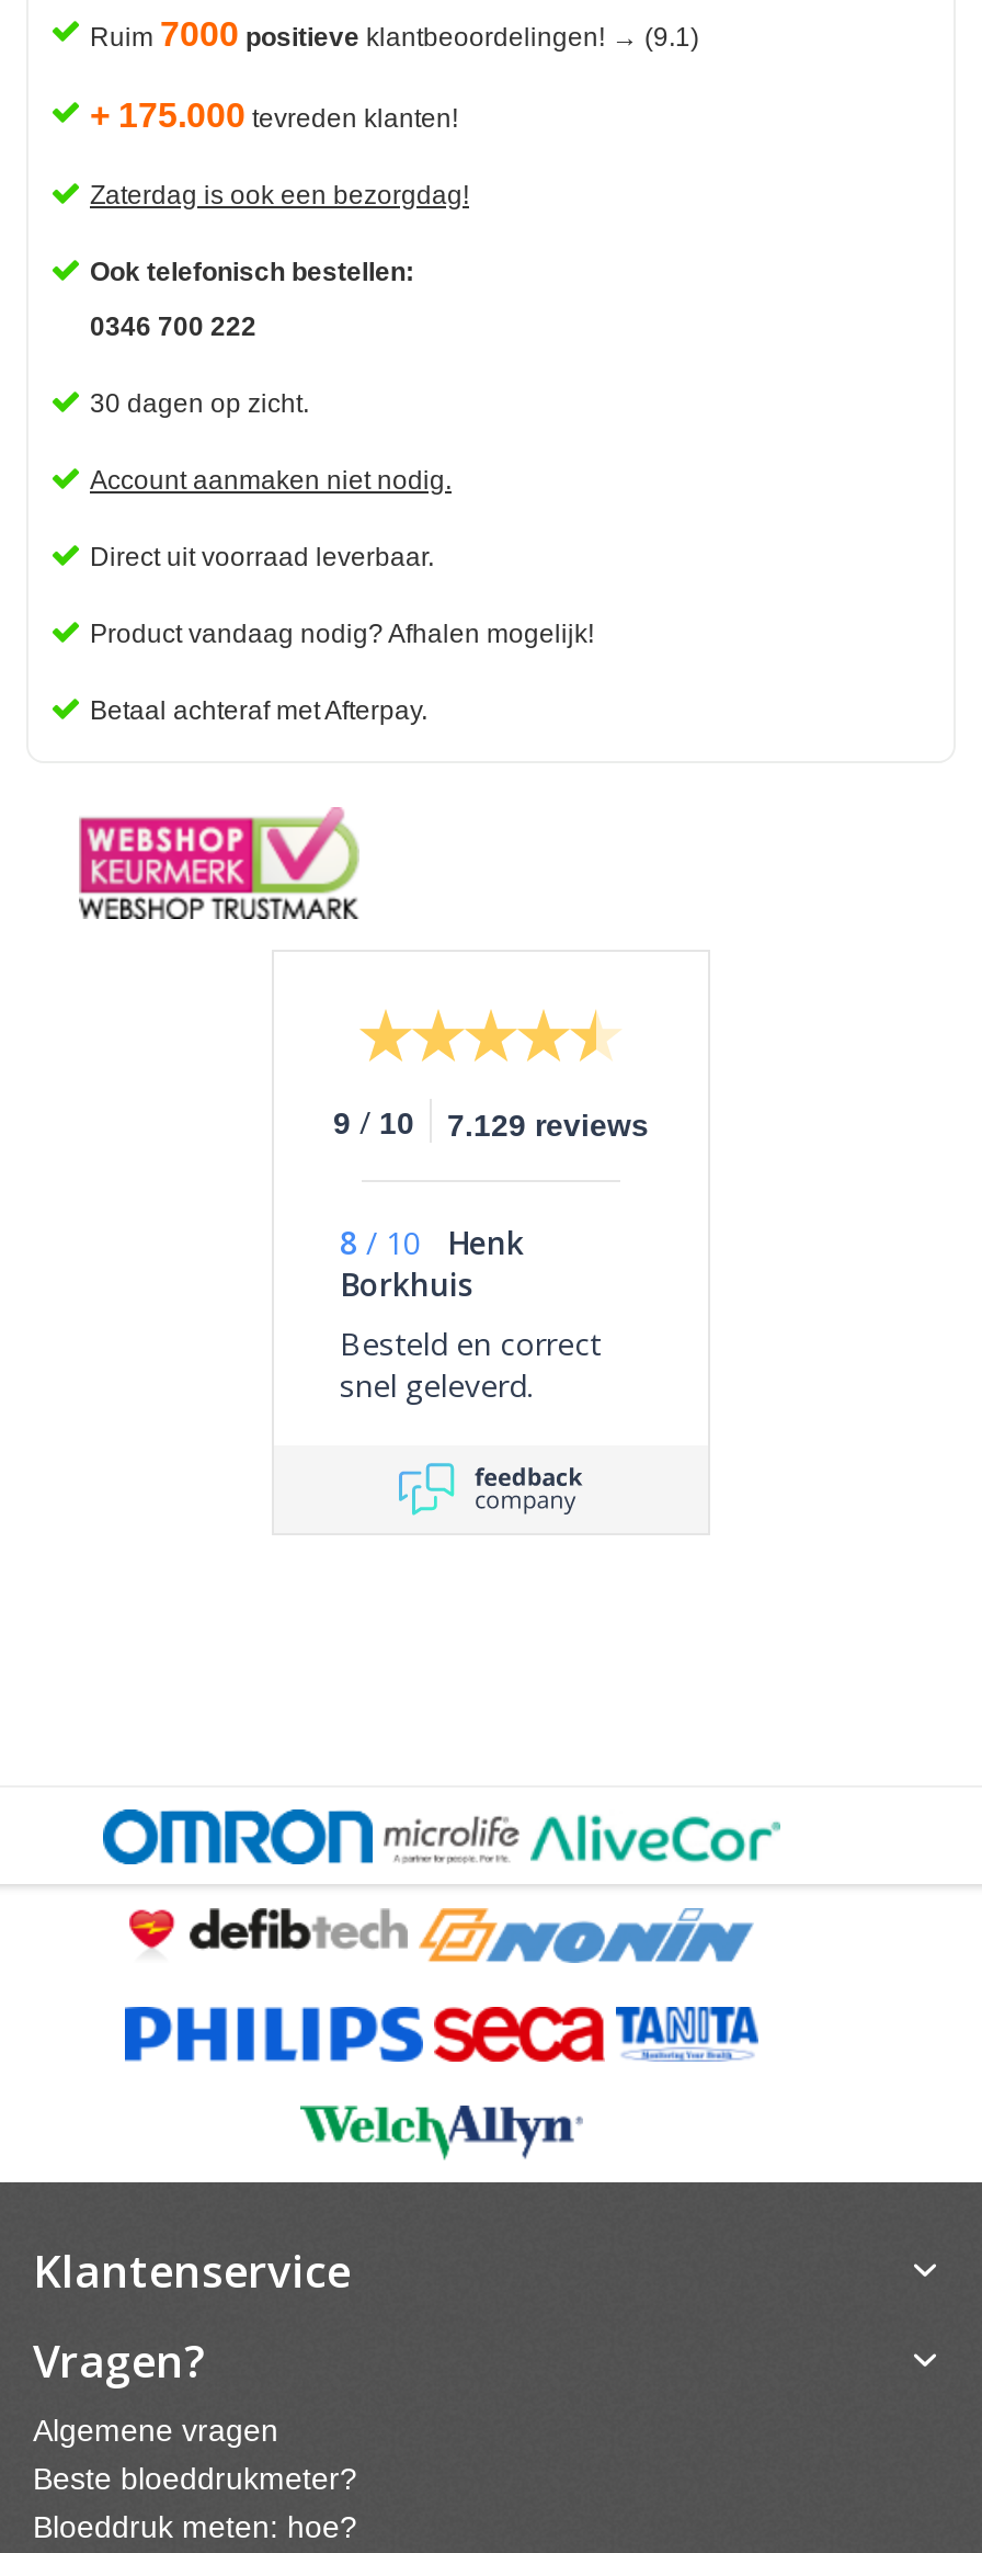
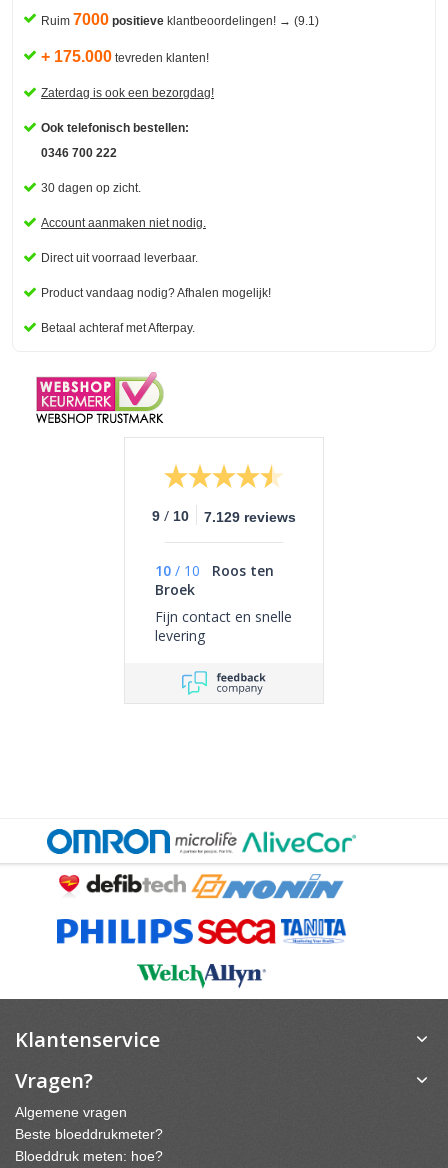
- 8 / 10
- Henk
- Borkhuis
- Besteld en correct
- snel geleverd.
+ 10 / 10
+ Roos ten
+ Broek
+ Fijn contact en snelle
+ levering
